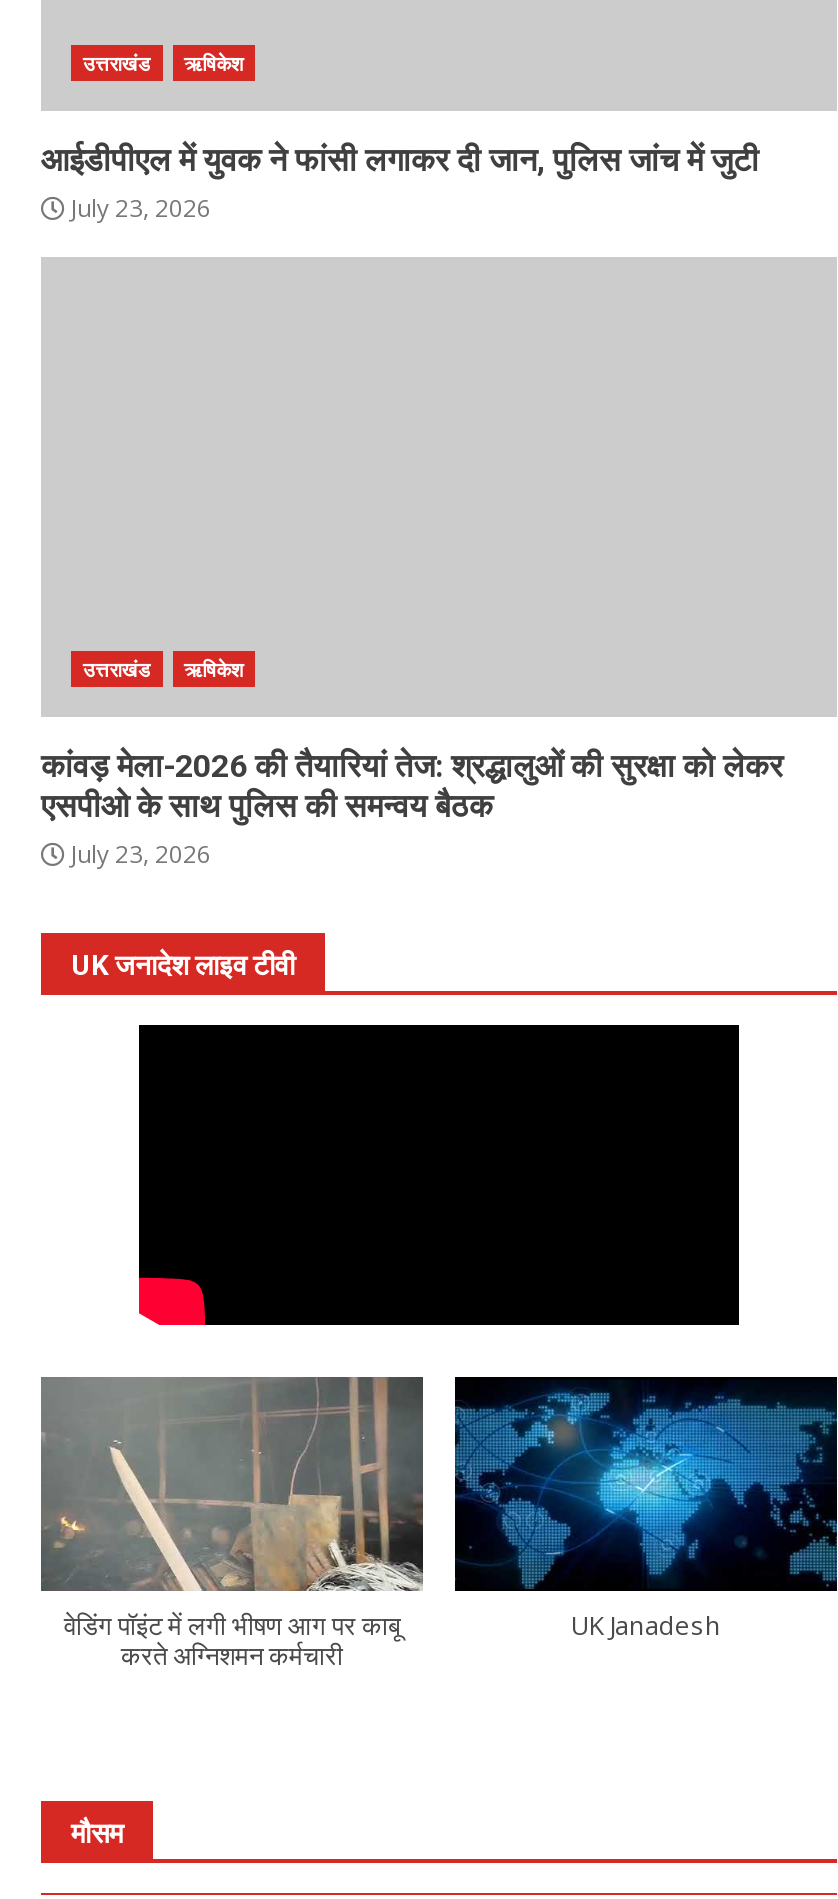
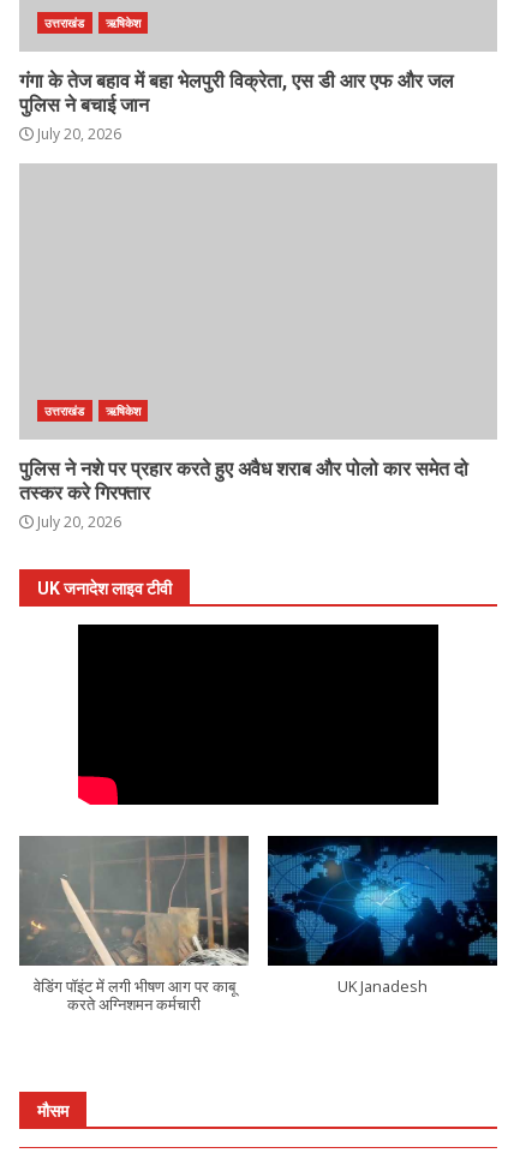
- आईडीपीएल में युवक ने फांसी लगाकर दी जान, पुलिस जांच में जुटी
- July 23, 2026
+ गंगा के तेज बहाव में बहा भेलपुरी विक्रेता, एस डी आर एफ और जल
+ पुलिस ने बचाई जान
+ July 20, 2026

- कांवड़ मेला-2026 की तैयारियां तेज: श्रद्धालुओं की सुरक्षा को लेकर
- एसपीओ के साथ पुलिस की समन्वय बैठक
- July 23, 2026
+ पुलिस ने नशे पर प्रहार करते हुए अवैध शराब और पोलो कार समेत दो
+ तस्कर करे गिरफ्तार
+ July 20, 2026
